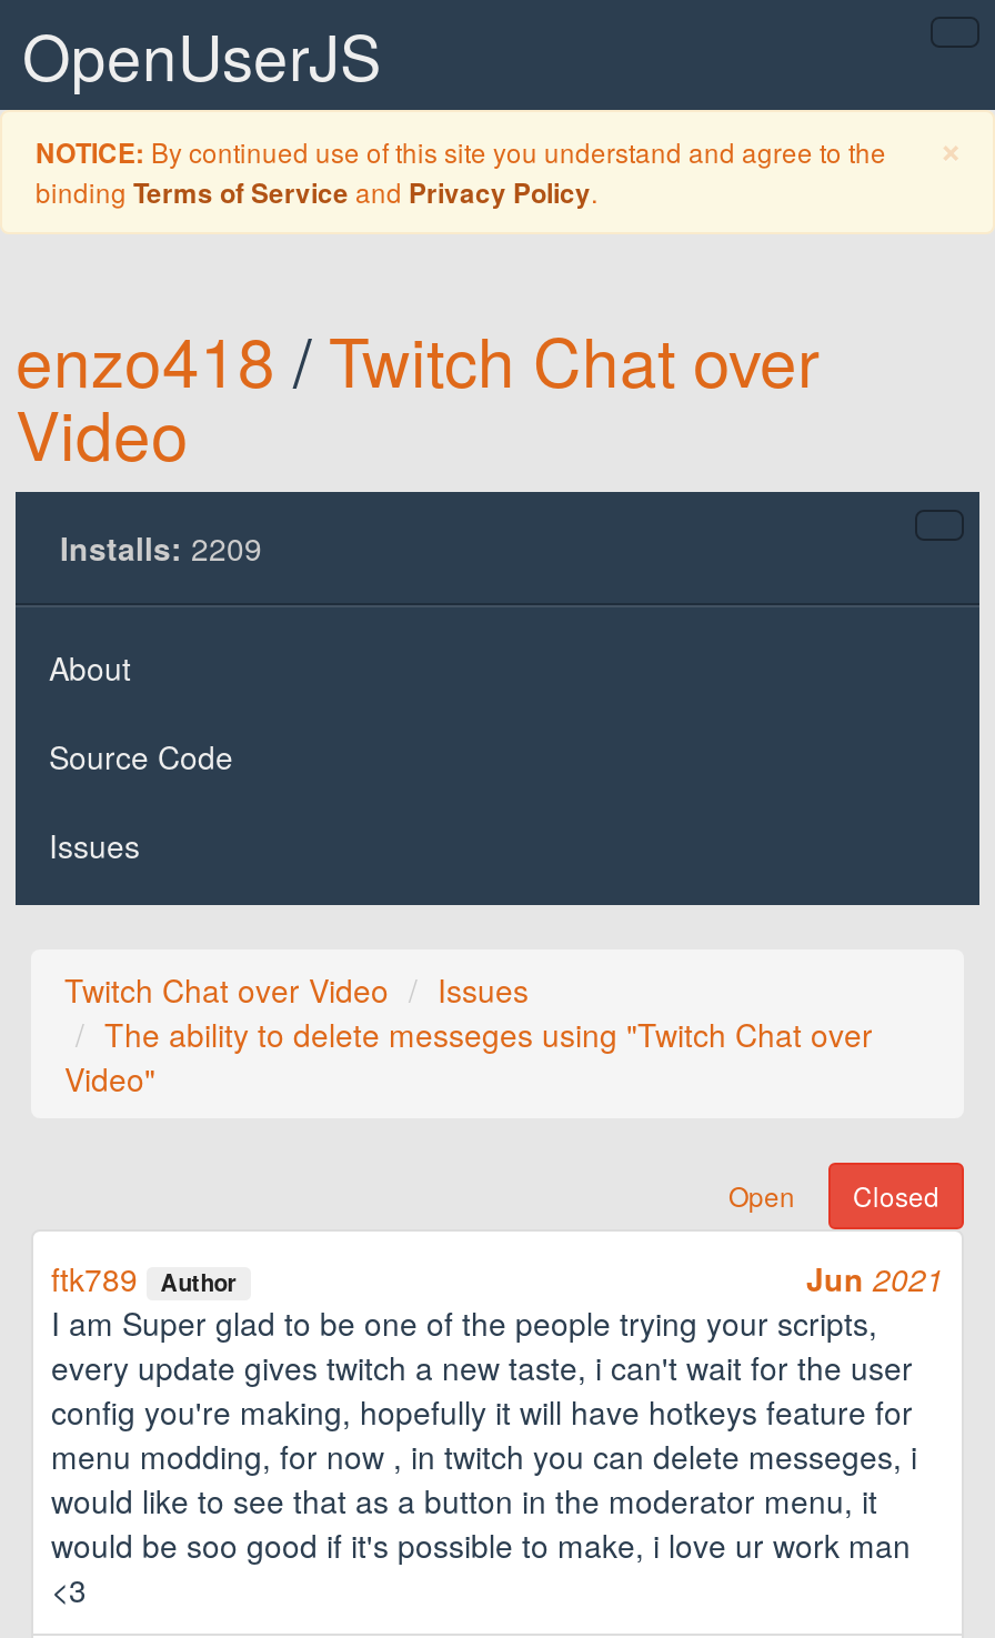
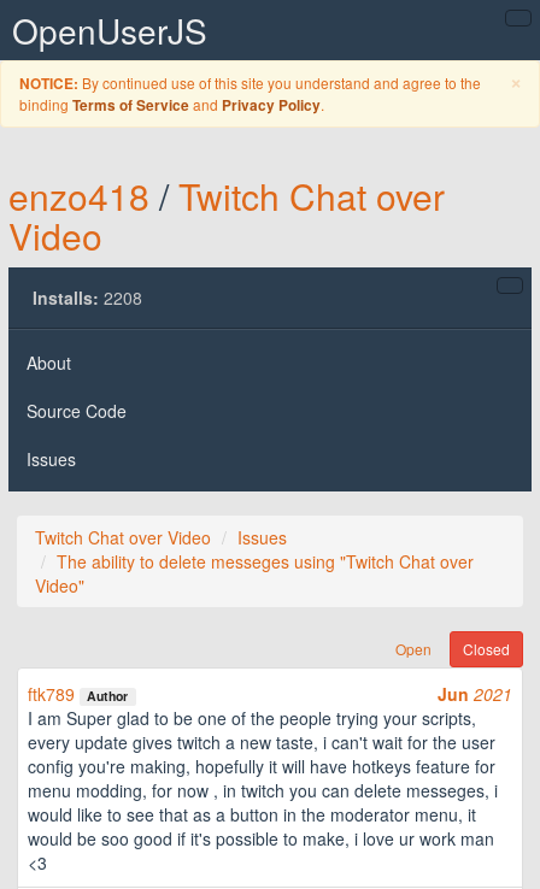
- Installs: 2209
+ Installs: 2208
